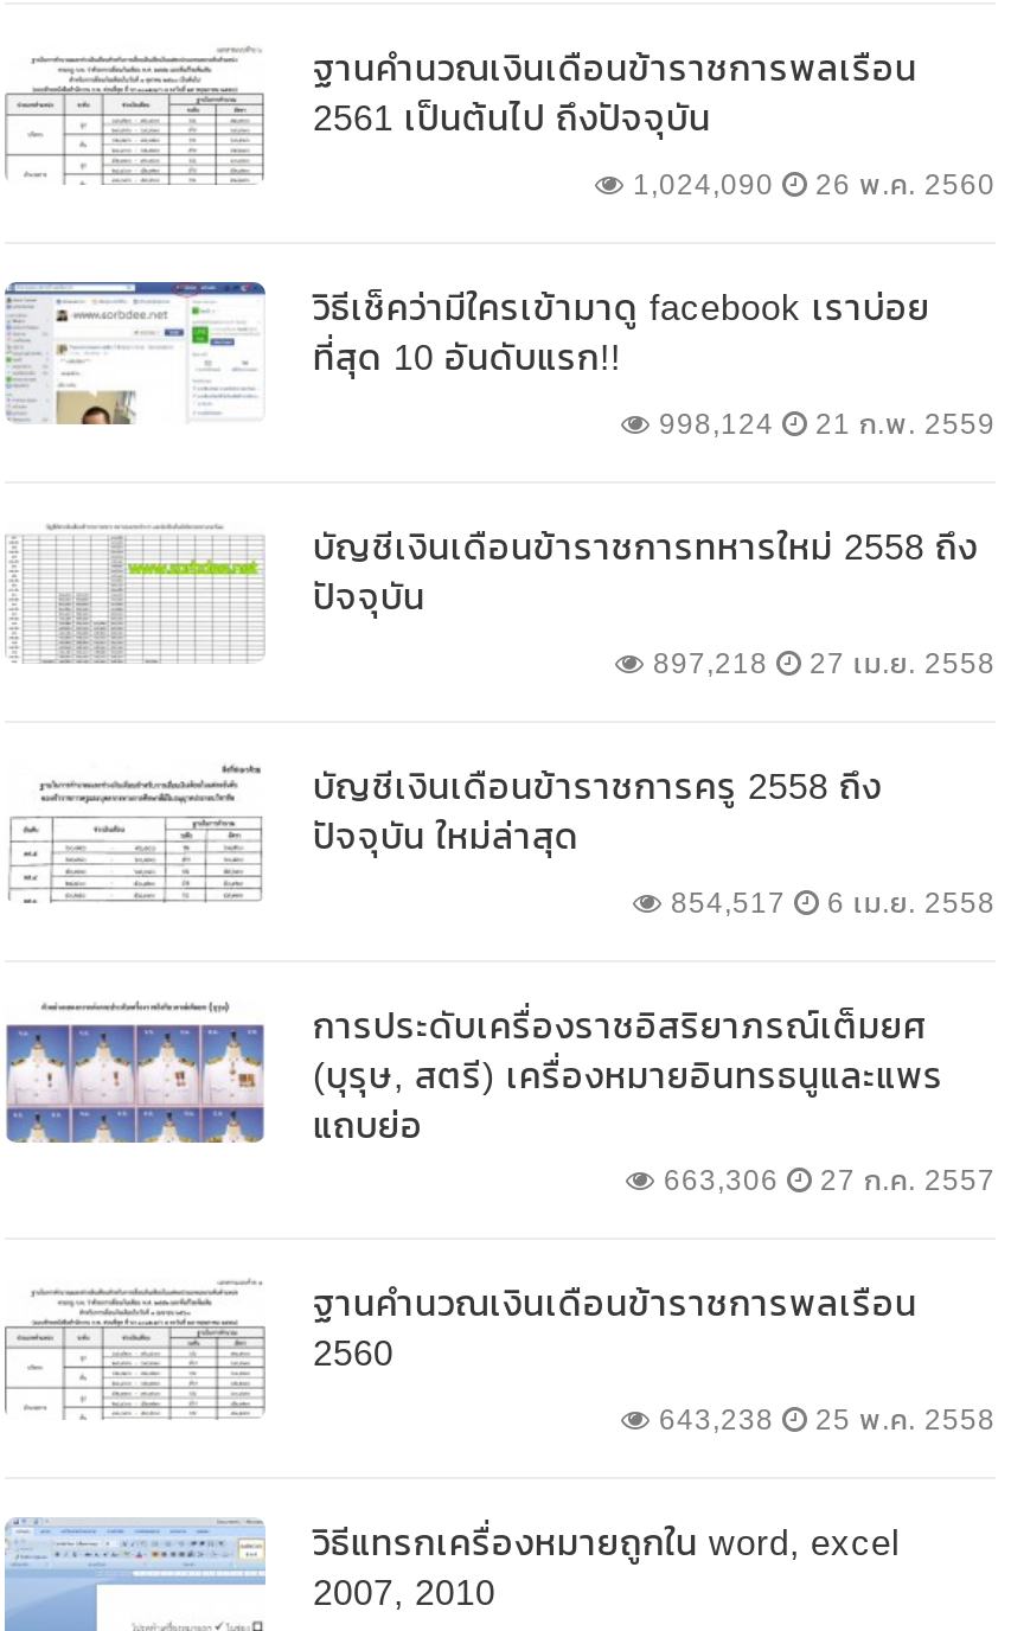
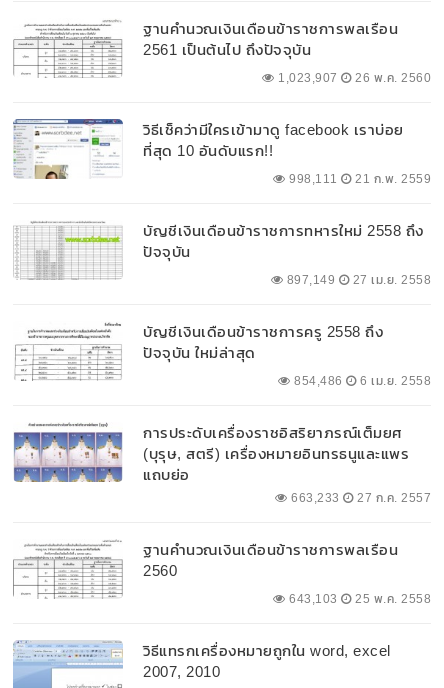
- 1,024,090 26 พ.ค. 2560
+ 1,023,907 26 พ.ค. 2560

- 998,124 21 ก.พ. 2559
+ 998,111 21 ก.พ. 2559

- 897,218 27 เม.ย. 2558
+ 897,149 27 เม.ย. 2558

- 854,517 6 เม.ย. 2558
+ 854,486 6 เม.ย. 2558

- 663,306 27 ก.ค. 2557
+ 663,233 27 ก.ค. 2557

- 643,238 25 พ.ค. 2558
+ 643,103 25 พ.ค. 2558
